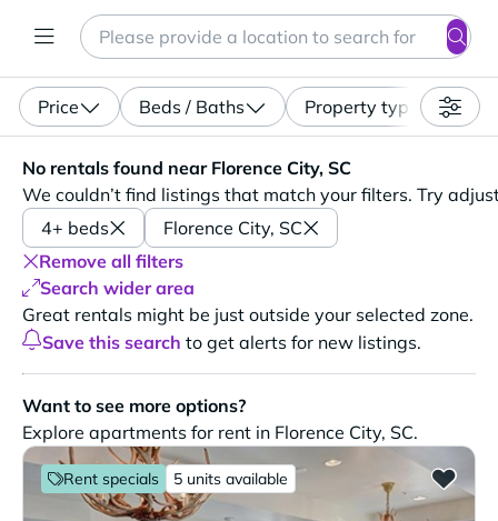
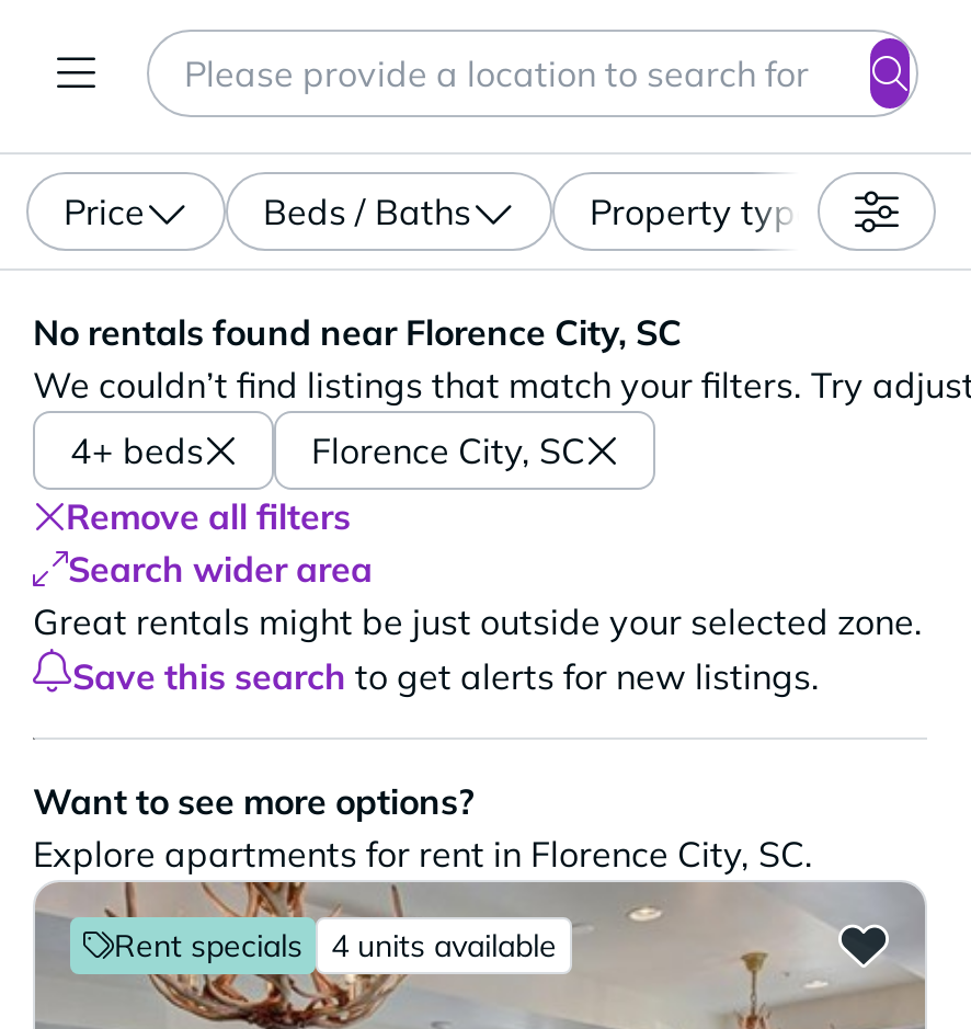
- 5 units available
+ 4 units available
